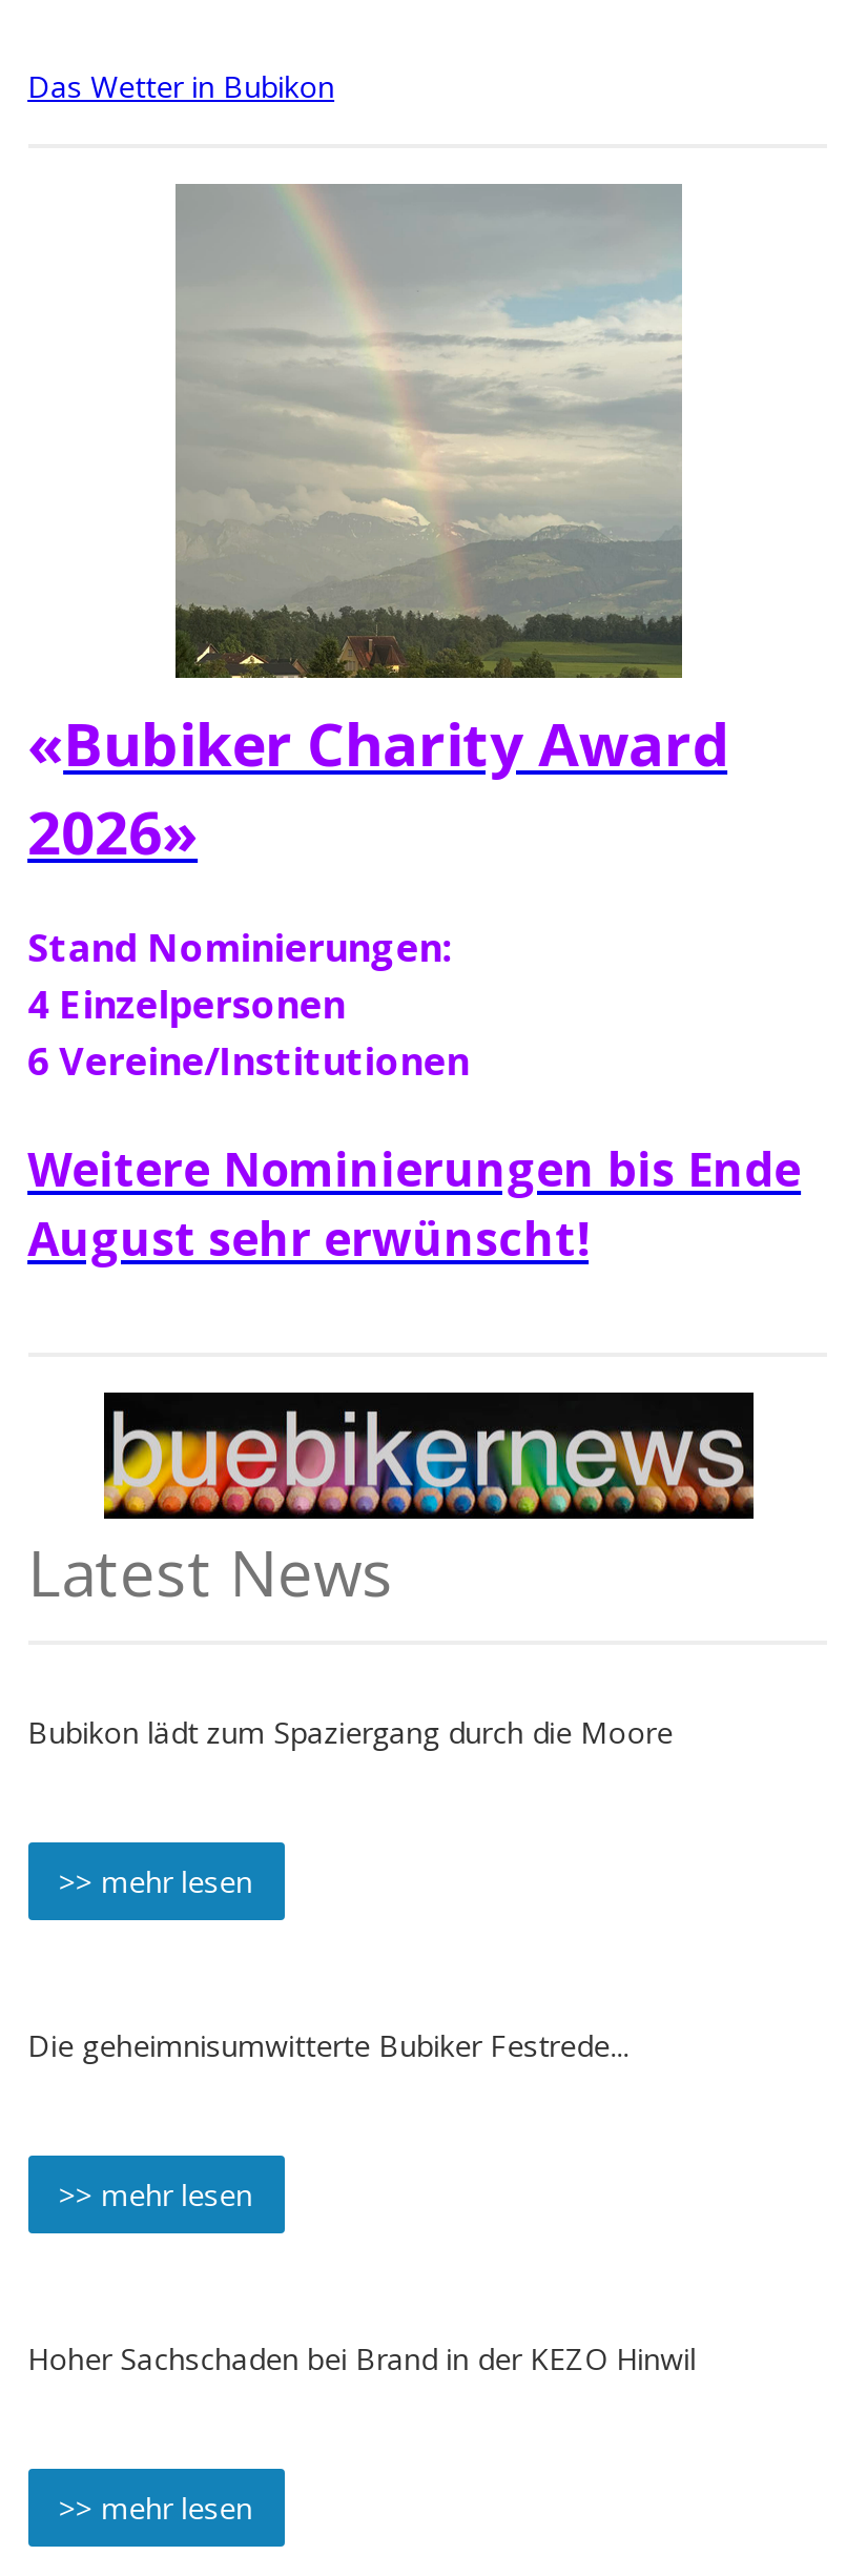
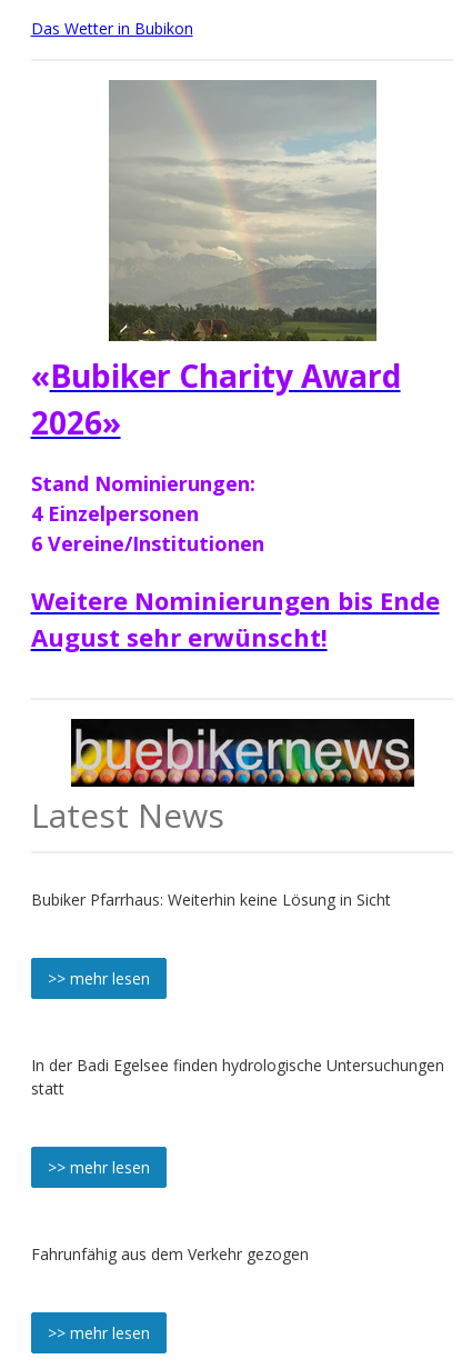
- Bubikon lädt zum Spaziergang durch die Moore
+ Bubiker Pfarrhaus: Weiterhin keine Lösung in Sicht

- Die geheimnisumwitterte Bubiker Festrede...
+ In der Badi Egelsee finden hydrologische Untersuchungen
+ statt

- Hoher Sachschaden bei Brand in der KEZO Hinwil
+ Fahrunfähig aus dem Verkehr gezogen
